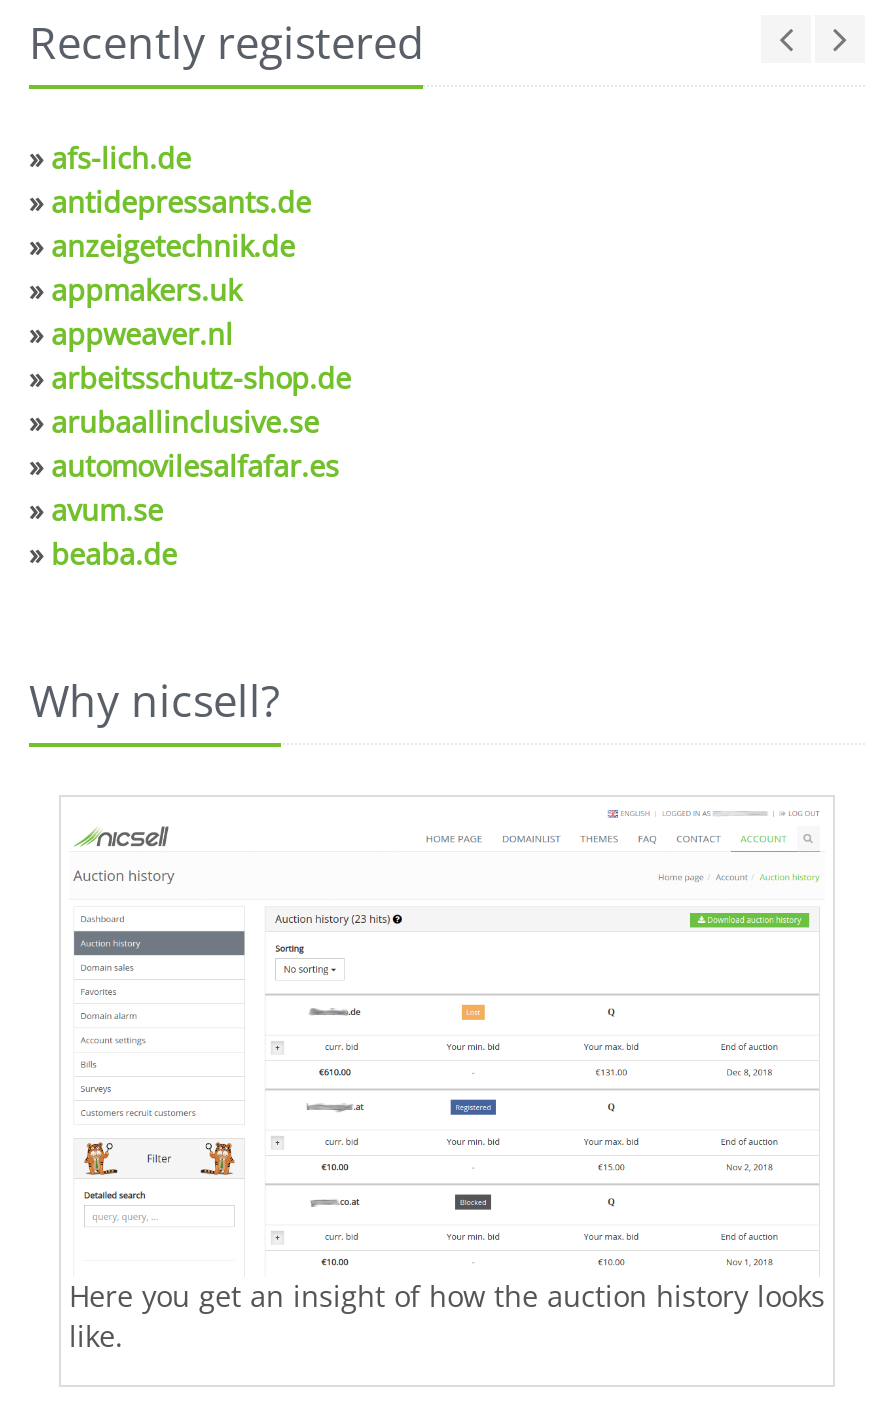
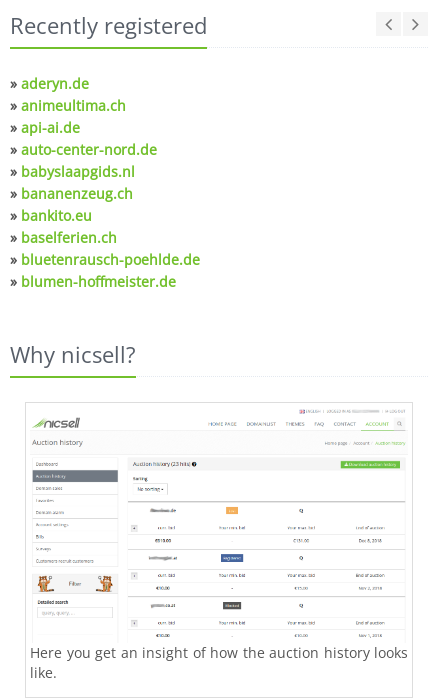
- » afs-lich.de
- » antidepressants.de
- » anzeigetechnik.de
- » appmakers.uk
- » appweaver.nl
- » arbeitsschutz-shop.de
- » arubaallinclusive.se
- » automovilesalfafar.es
- » avum.se
- » beaba.de
+ » aderyn.de
+ » animeultima.ch
+ » api-ai.de
+ » auto-center-nord.de
+ » babyslaapgids.nl
+ » bananenzeug.ch
+ » bankito.eu
+ » baselferien.ch
+ » bluetenrausch-poehlde.de
+ » blumen-hoffmeister.de
